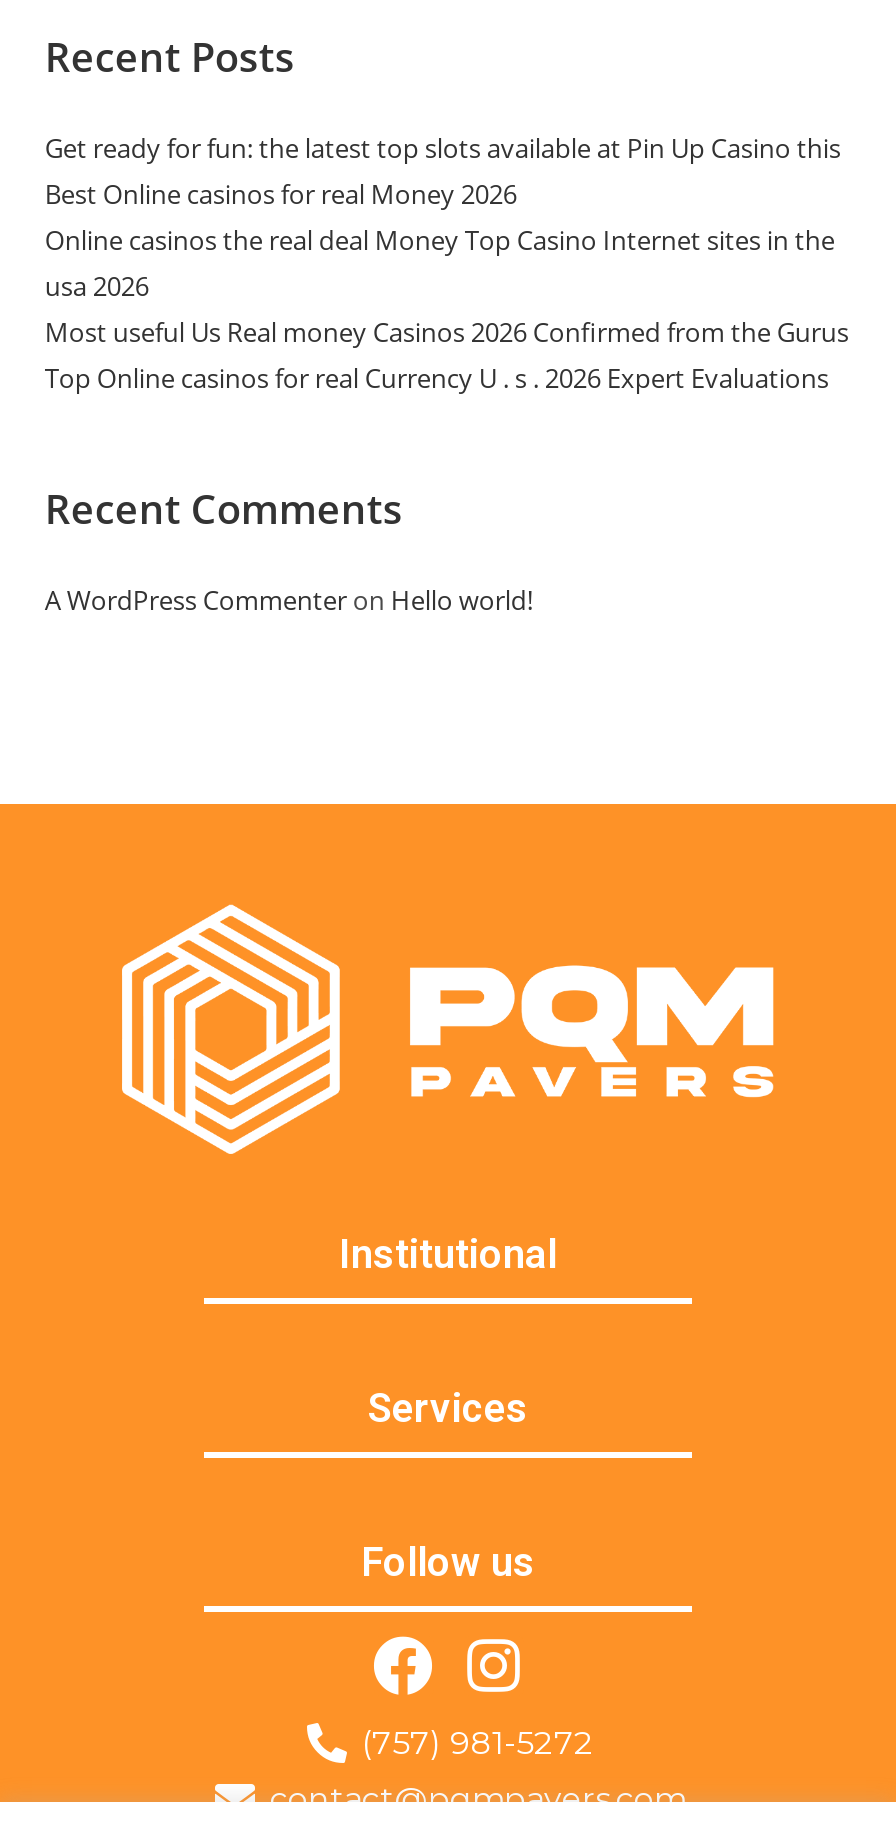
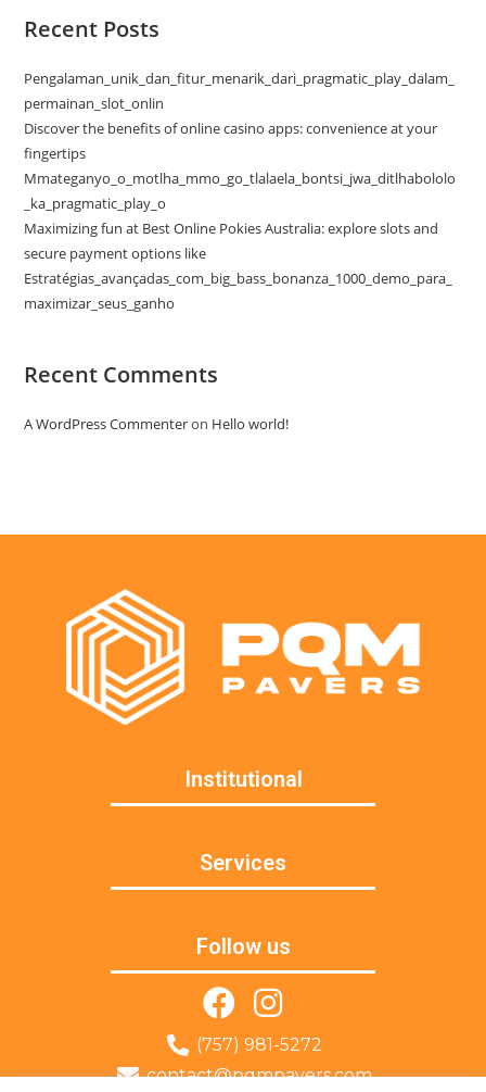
- Get ready for fun: the latest top slots available at Pin Up Casino this
- Best Online casinos for real Money 2026
- Online casinos the real deal Money Top Casino Internet sites in the
- usa 2026
- Most useful Us Real money Casinos 2026 Confirmed from the Gurus
- Top Online casinos for real Currency U . s . 2026 Expert Evaluations
+ Pengalaman_unik_dan_fitur_menarik_dari_pragmatic_play_dalam_
+ permainan_slot_onlin
+ Discover the benefits of online casino apps: convenience at your
+ fingertips
+ Mmateganyo_o_motlha_mmo_go_tlalaela_bontsi_jwa_ditlhabololo
+ _ka_pragmatic_play_o
+ Maximizing fun at Best Online Pokies Australia: explore slots and
+ secure payment options like
+ Estratégias_avançadas_com_big_bass_bonanza_1000_demo_para_
+ maximizar_seus_ganho
